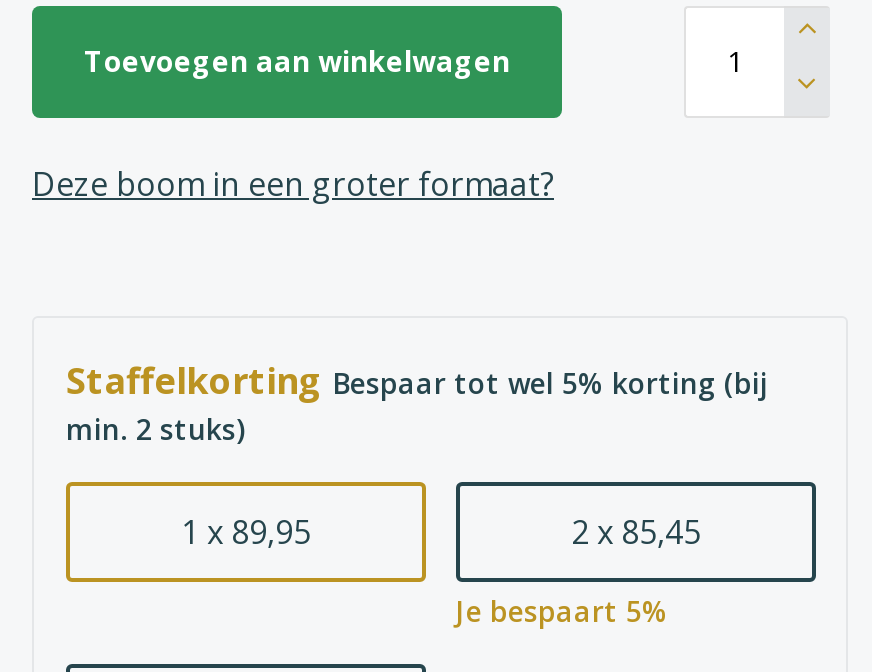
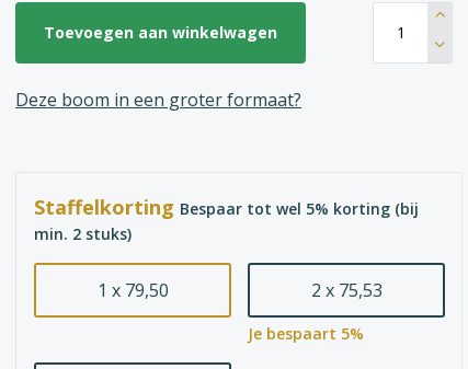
- 1 x 89,95
+ 1 x 79,50

- 2 x 85,45
+ 2 x 75,53
